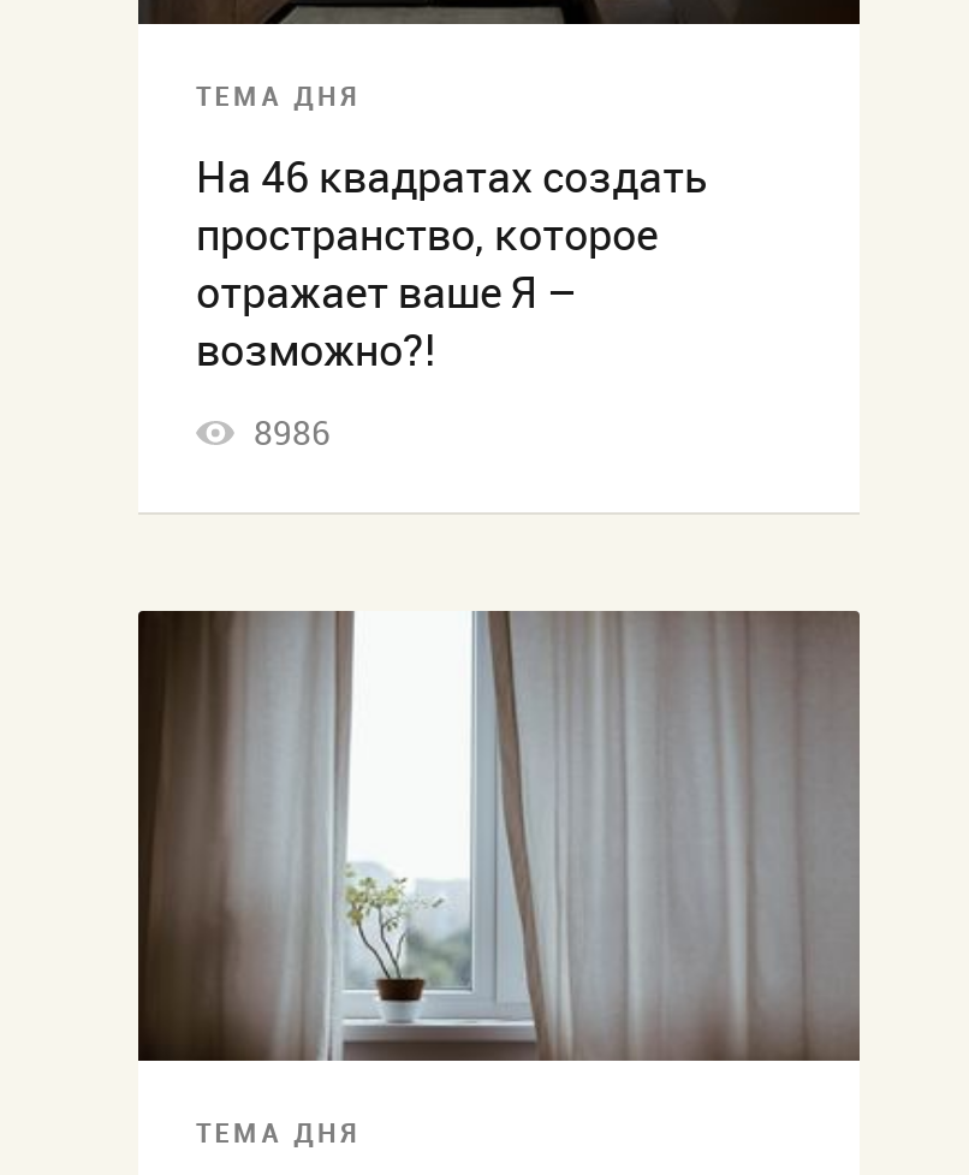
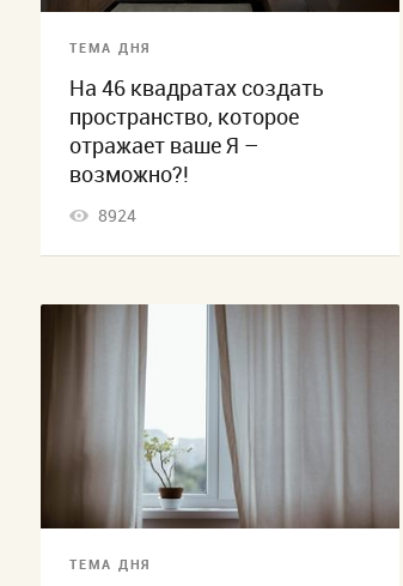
- 8986
+ 8924
